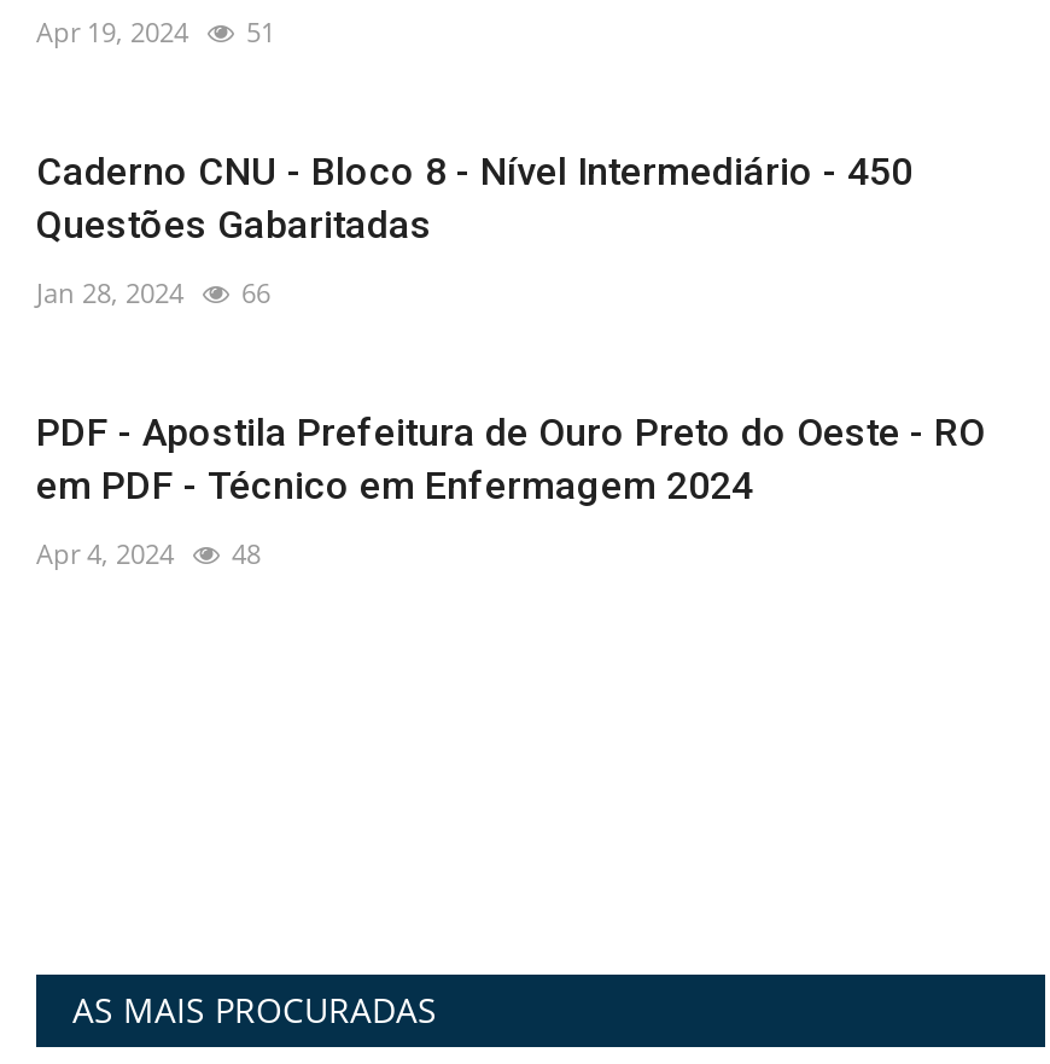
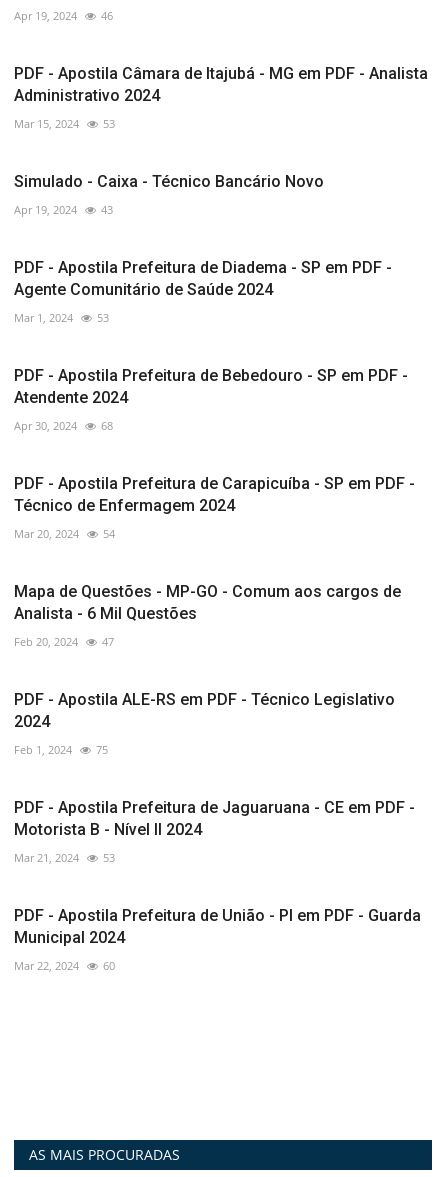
- 51
- Caderno CNU - Bloco 8 - Nível Intermediário - 450
- Questões Gabaritadas
- Jan 28, 2024
- 66
- PDF - Apostila Prefeitura de Ouro Preto do Oeste - RO
- em PDF - Técnico em Enfermagem 2024
- Apr 4, 2024
- 48
+ 46
+ PDF - Apostila Câmara de Itajubá - MG em PDF - Analista
+ Administrativo 2024
+ Mar 15, 2024
+ 53
+ Simulado - Caixa - Técnico Bancário Novo
+ Apr 19, 2024
+ 43
+ PDF - Apostila Prefeitura de Diadema - SP em PDF -
+ Agente Comunitário de Saúde 2024
+ Mar 1, 2024
+ 53
+ PDF - Apostila Prefeitura de Bebedouro - SP em PDF -
+ Atendente 2024
+ Apr 30, 2024
+ 68
+ PDF - Apostila Prefeitura de Carapicuíba - SP em PDF -
+ Técnico de Enfermagem 2024
+ Mar 20, 2024
+ 54
+ Mapa de Questões - MP-GO - Comum aos cargos de
+ Analista - 6 Mil Questões
+ Feb 20, 2024
+ 47
+ PDF - Apostila ALE-RS em PDF - Técnico Legislativo
+ 2024
+ Feb 1, 2024
+ 75
+ PDF - Apostila Prefeitura de Jaguaruana - CE em PDF -
+ Motorista B - Nível II 2024
+ Mar 21, 2024
+ 53
+ PDF - Apostila Prefeitura de União - PI em PDF - Guarda
+ Municipal 2024
+ Mar 22, 2024
+ 60
